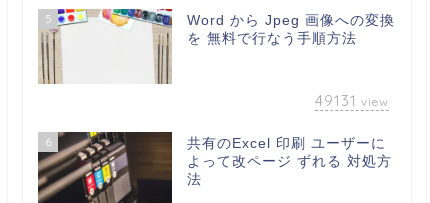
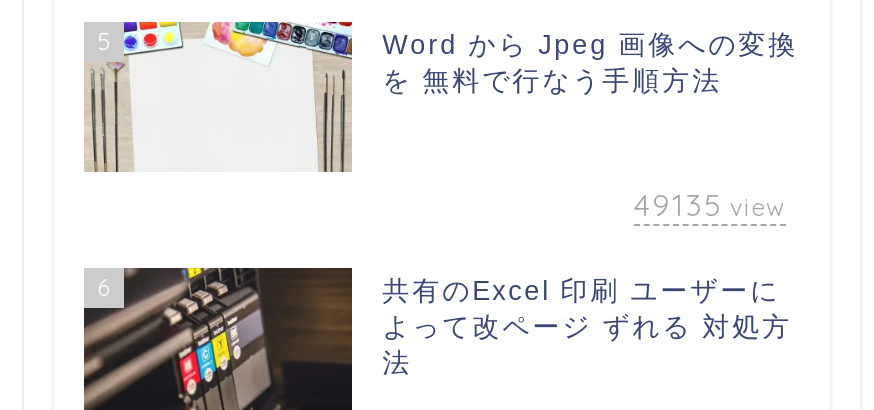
- 49131 view
+ 49135 view
